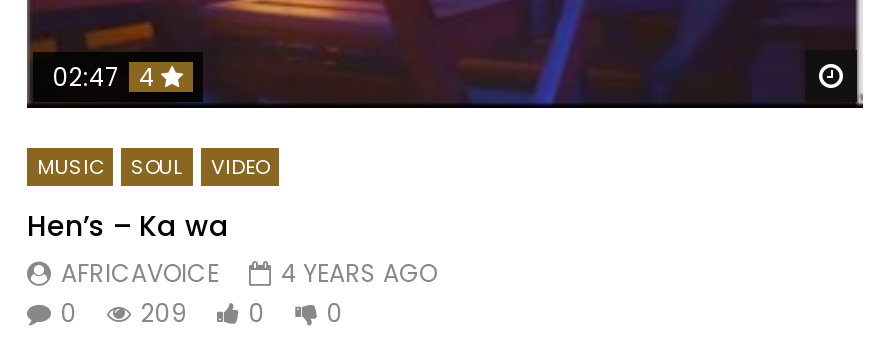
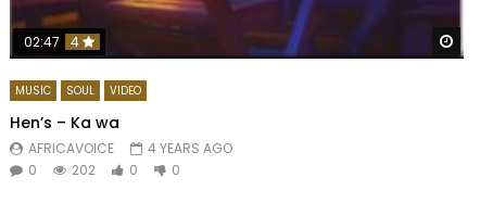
- 0 209 0 0
+ 0 202 0 0
